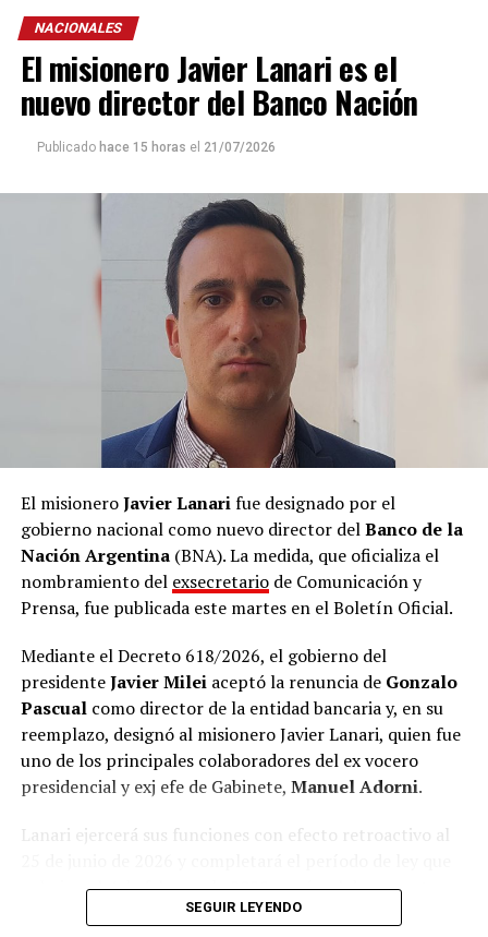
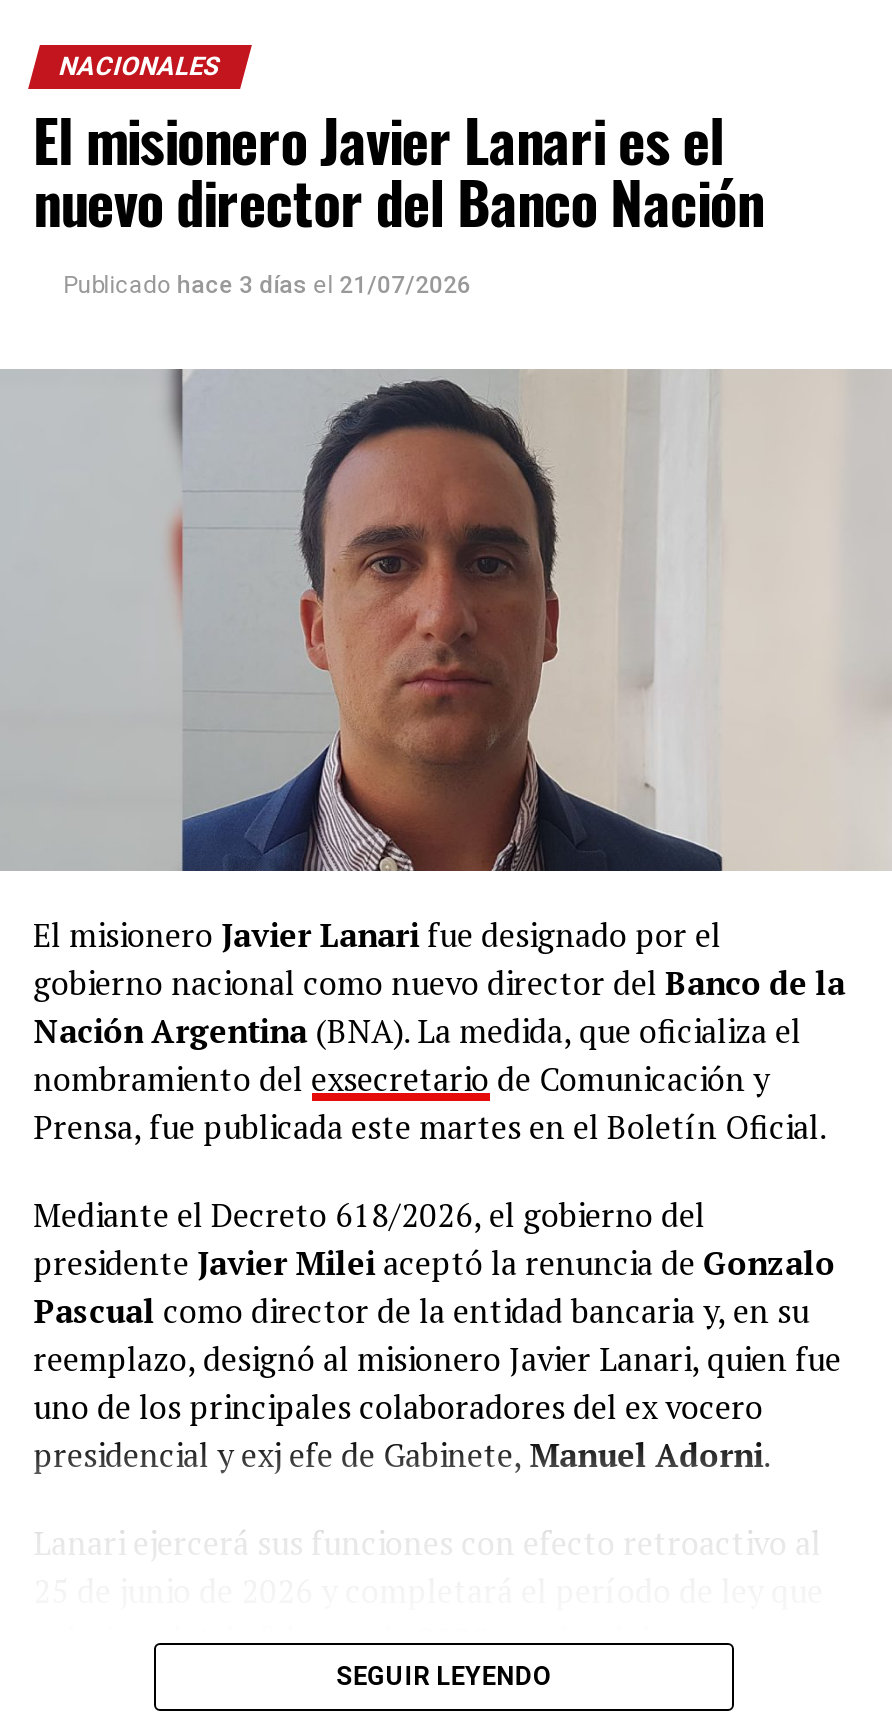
- Publicado hace 15 horas el 21/07/2026
+ Publicado hace 3 días el 21/07/2026
